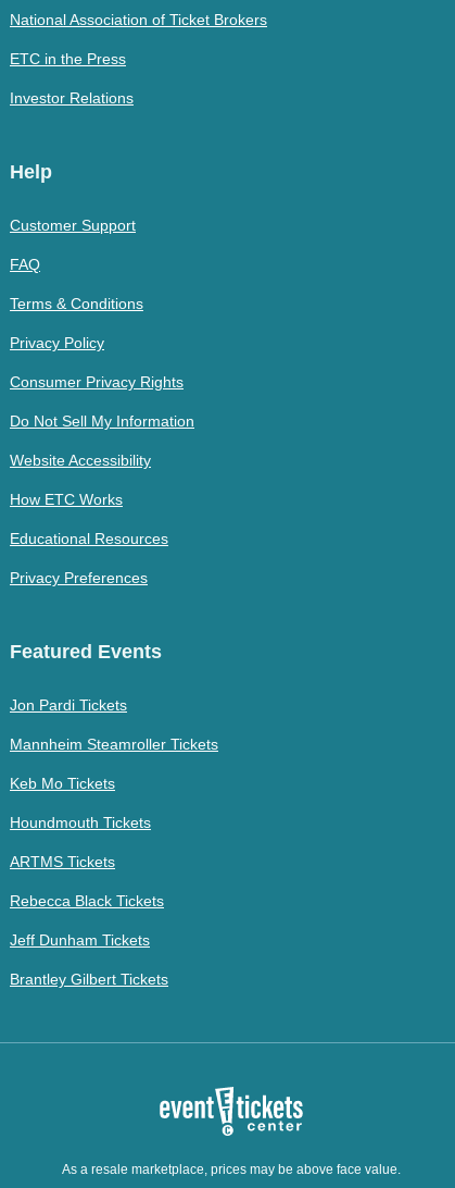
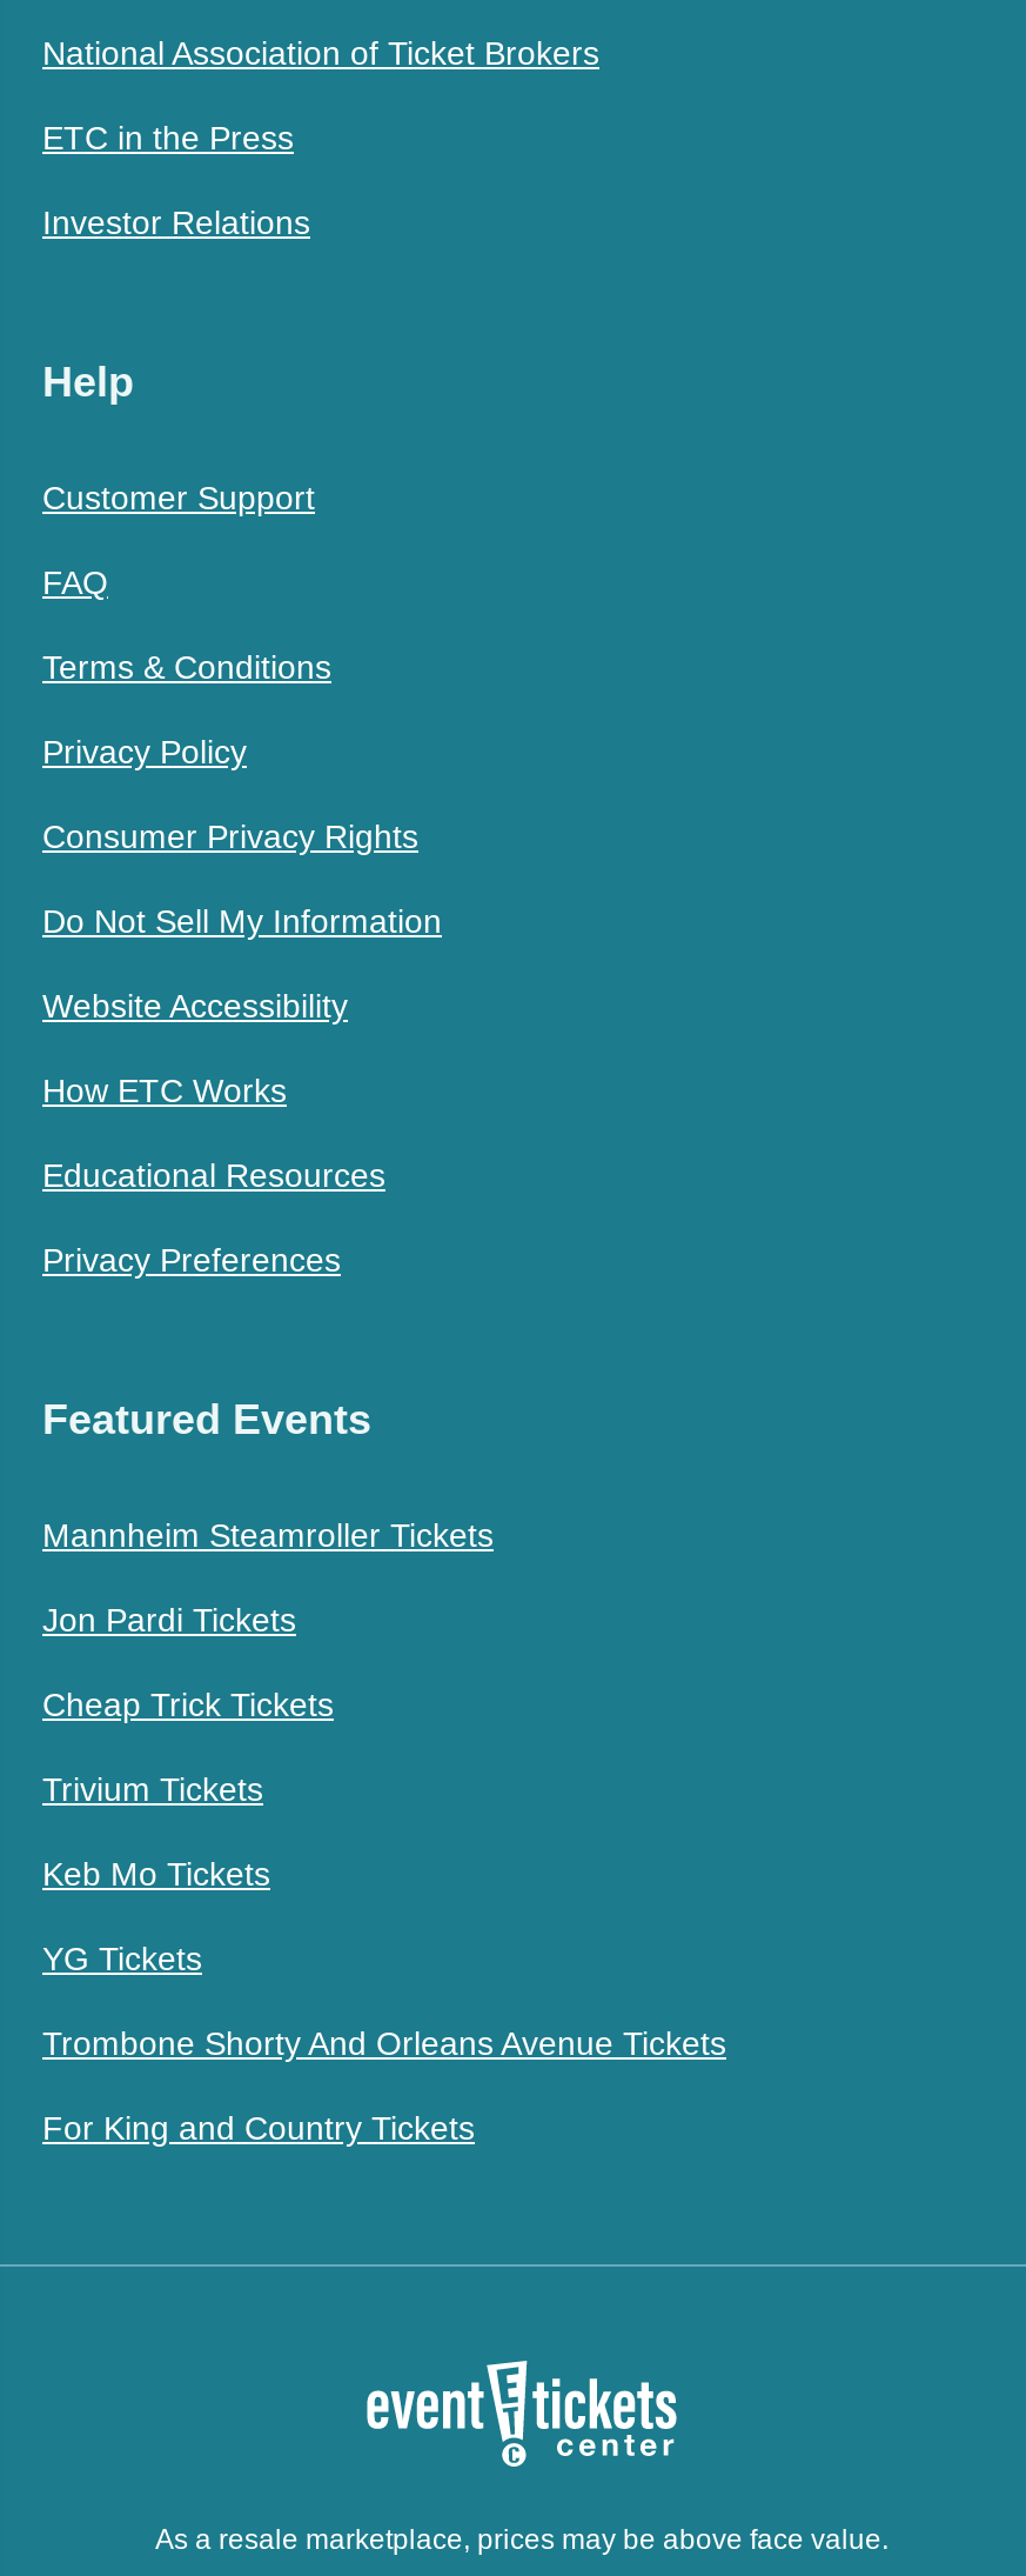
moved down: Jon Pardi Tickets

+ Cheap Trick Tickets
+ Trivium Tickets

moved up: Mannheim Steamroller Tickets

moved down: Keb Mo Tickets

- Houndmouth Tickets
- ARTMS Tickets
- Rebecca Black Tickets
- Jeff Dunham Tickets
- Brantley Gilbert Tickets
+ YG Tickets
+ Trombone Shorty And Orleans Avenue Tickets
+ For King and Country Tickets
